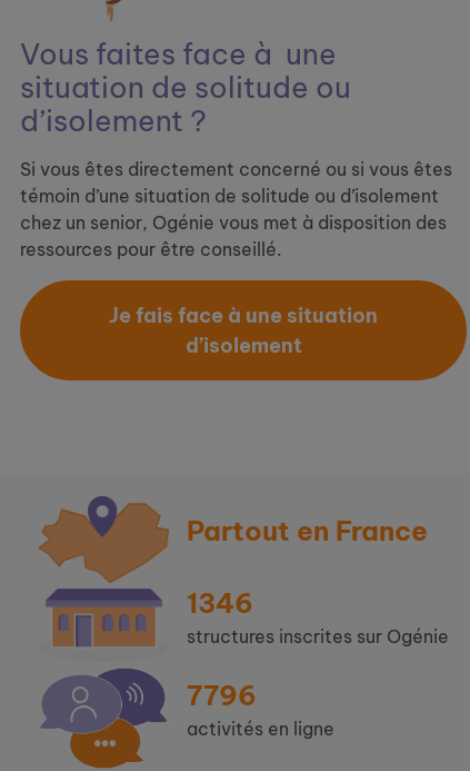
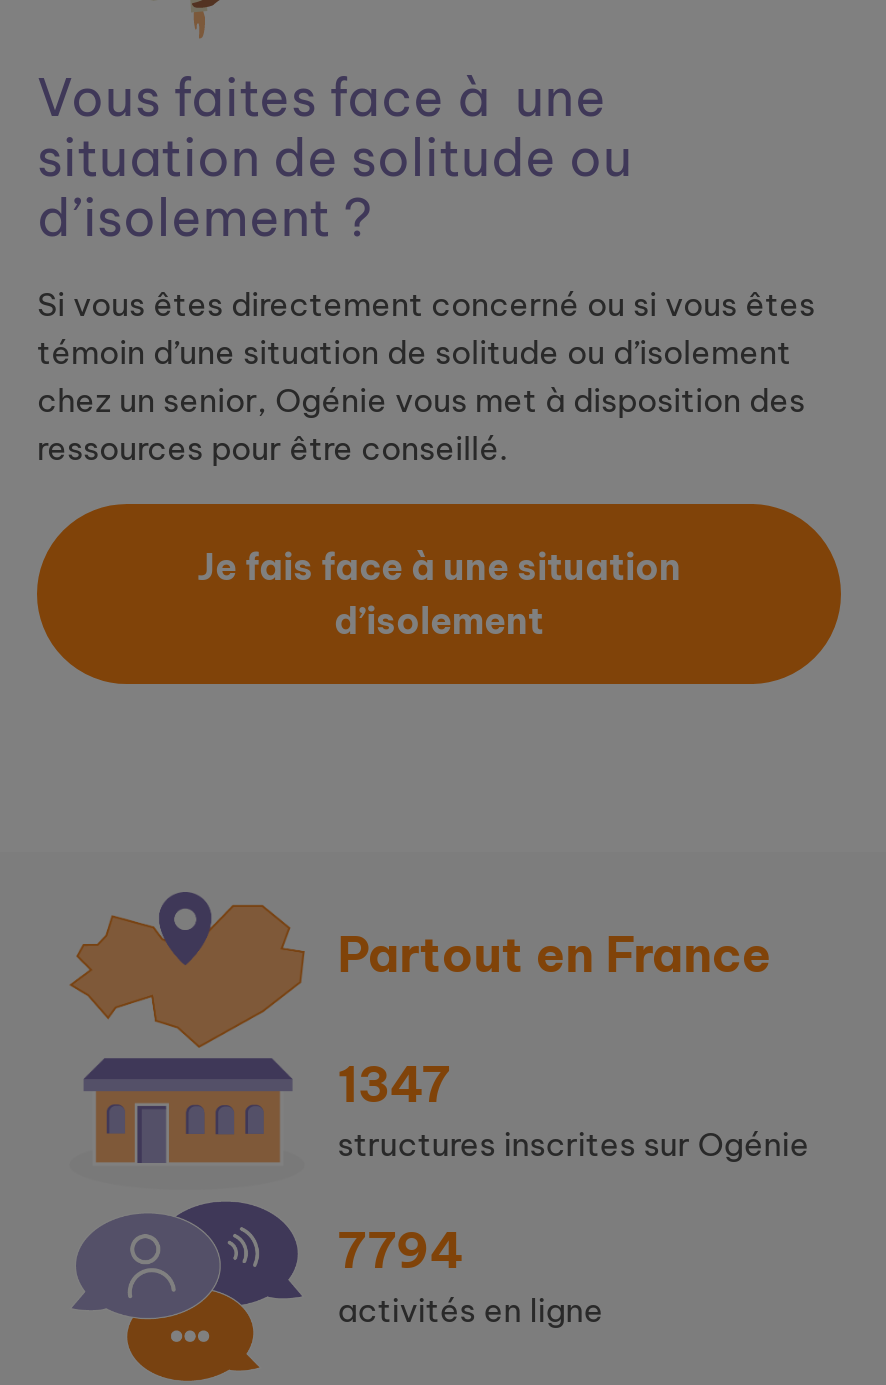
- 1346
+ 1347

- 7796
+ 7794
